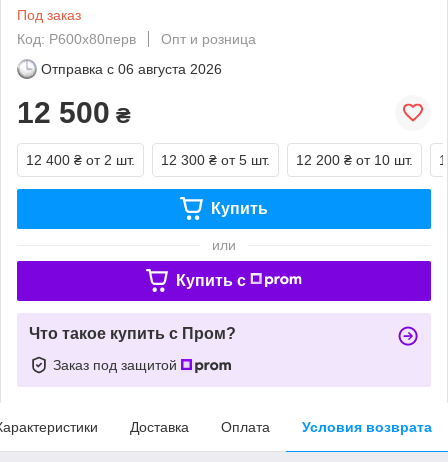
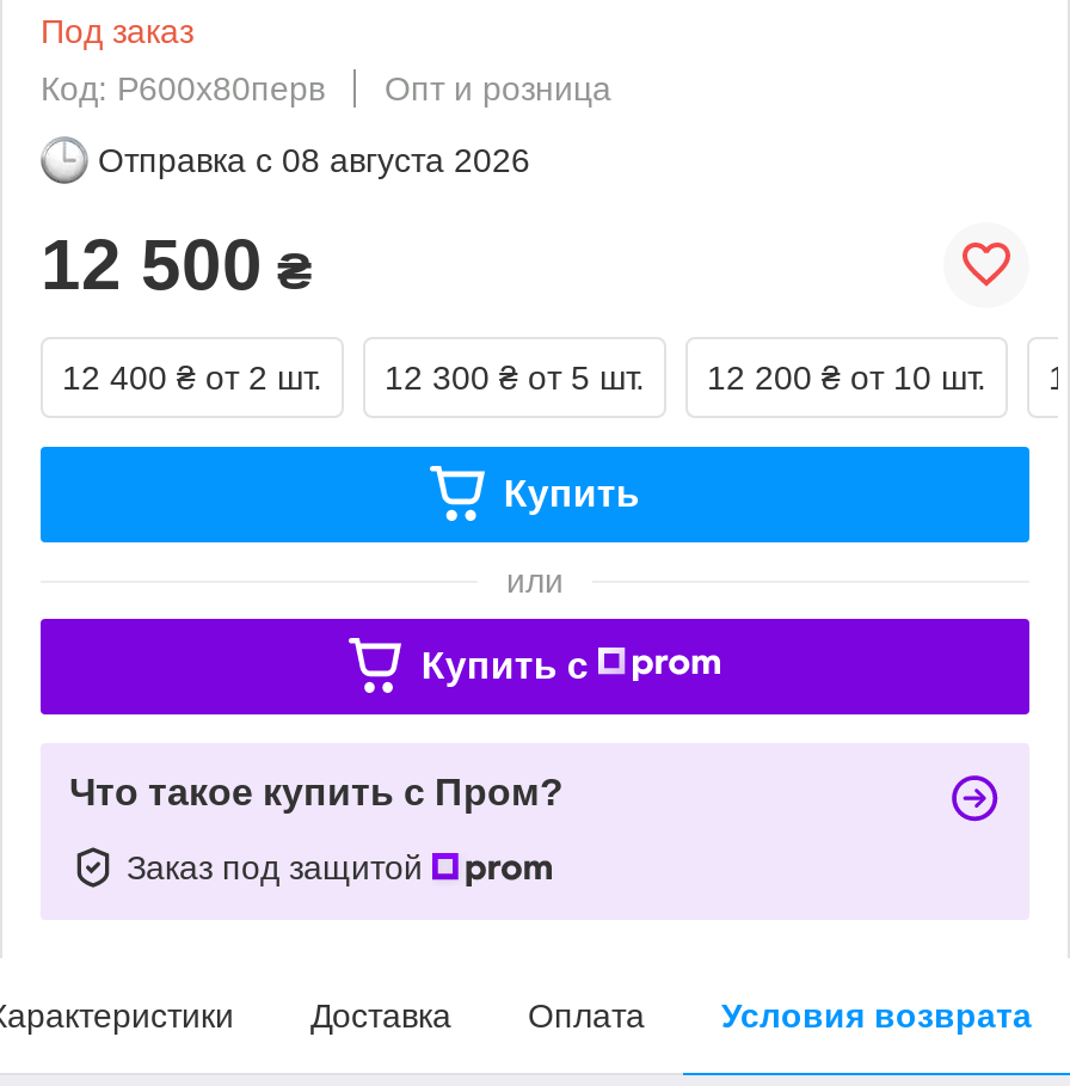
- Отправка с 06 августа 2026
+ Отправка с 08 августа 2026
